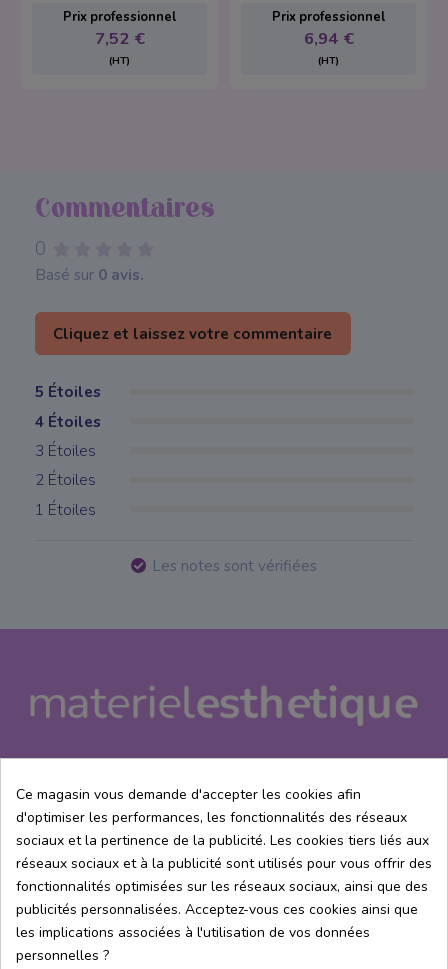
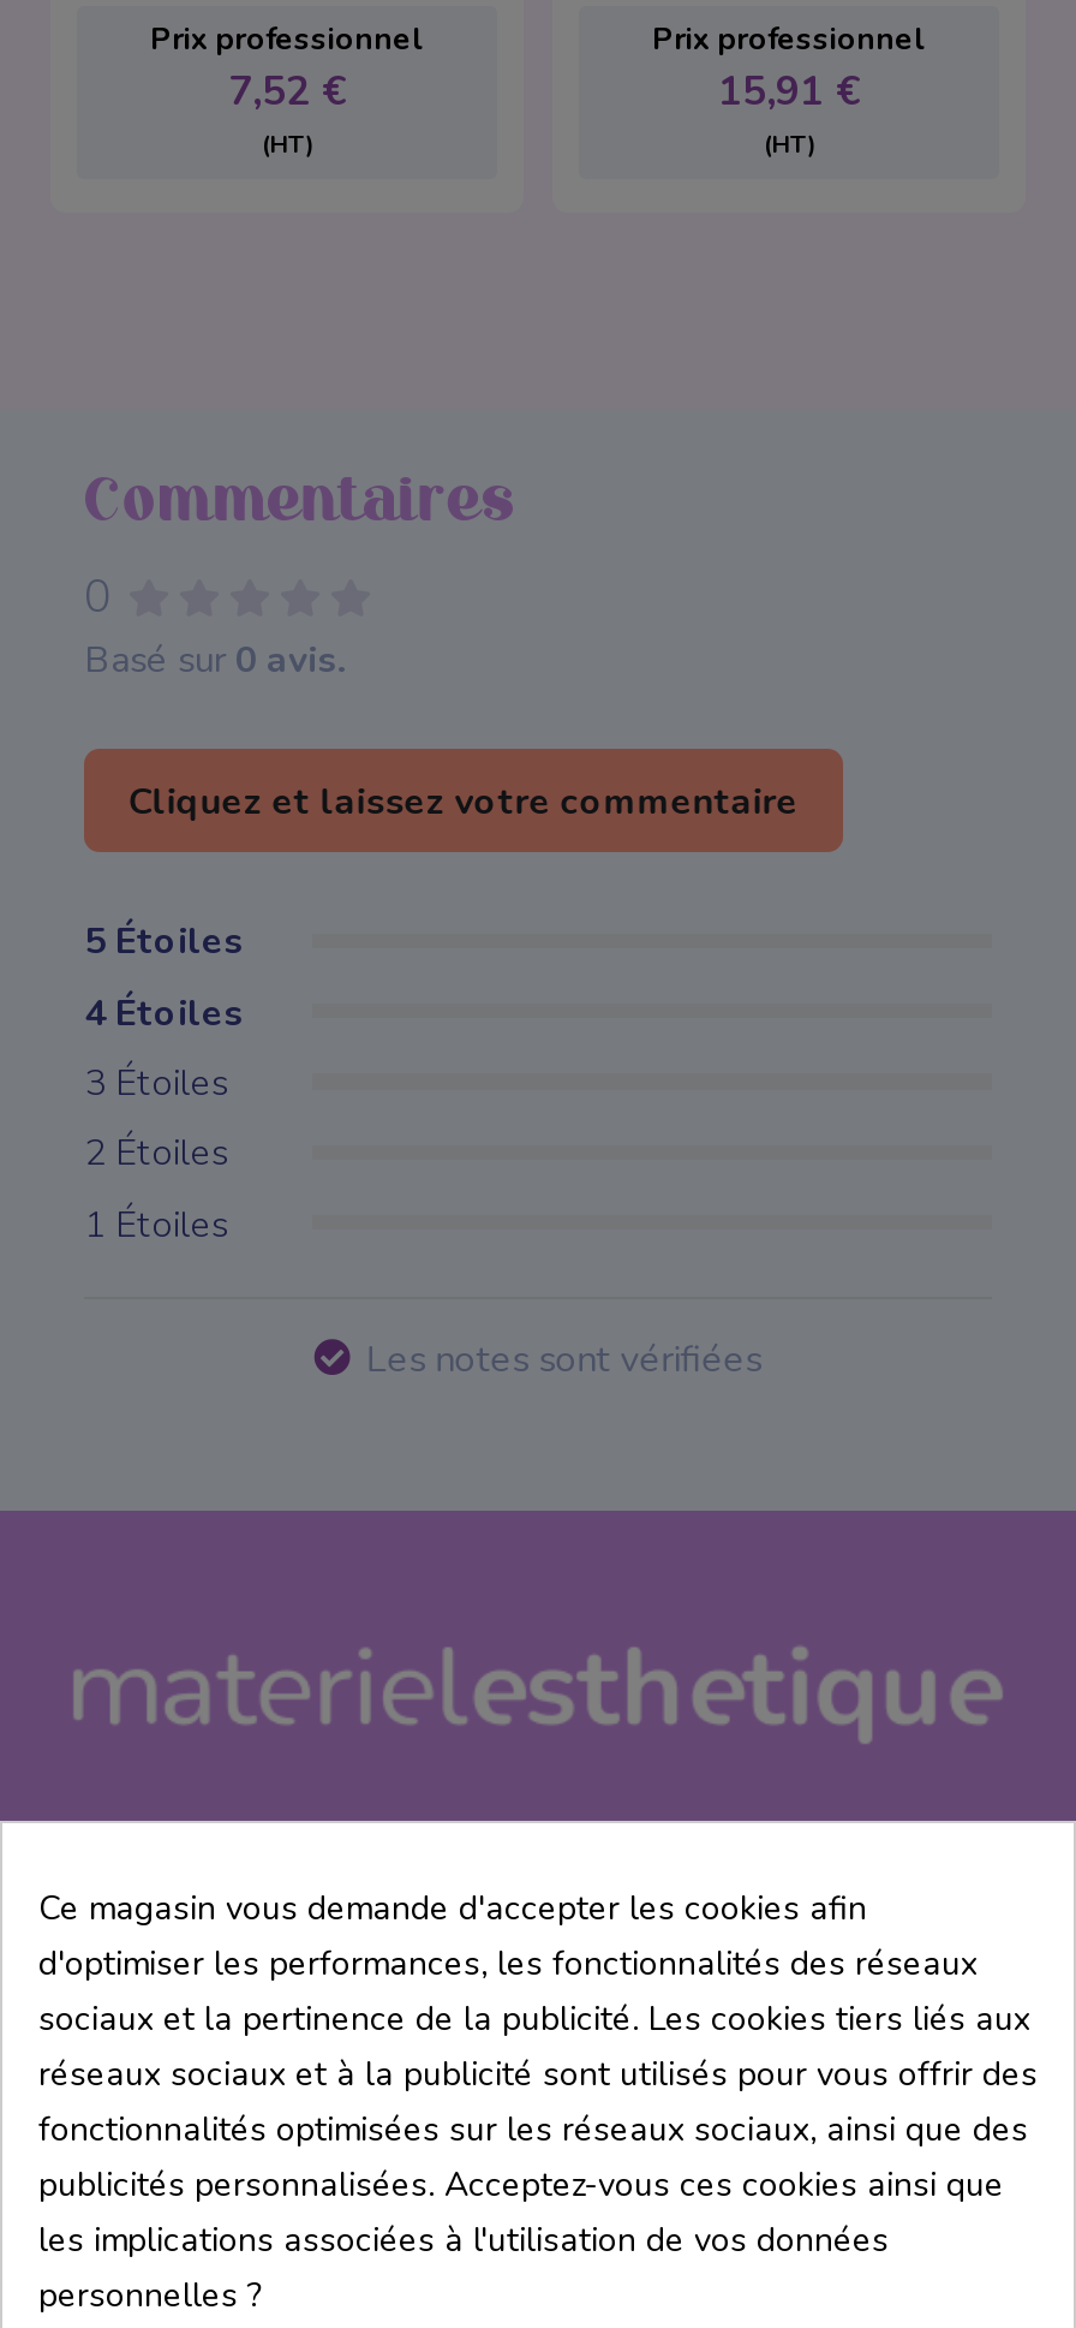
- 6,94 €
+ 15,91 €
